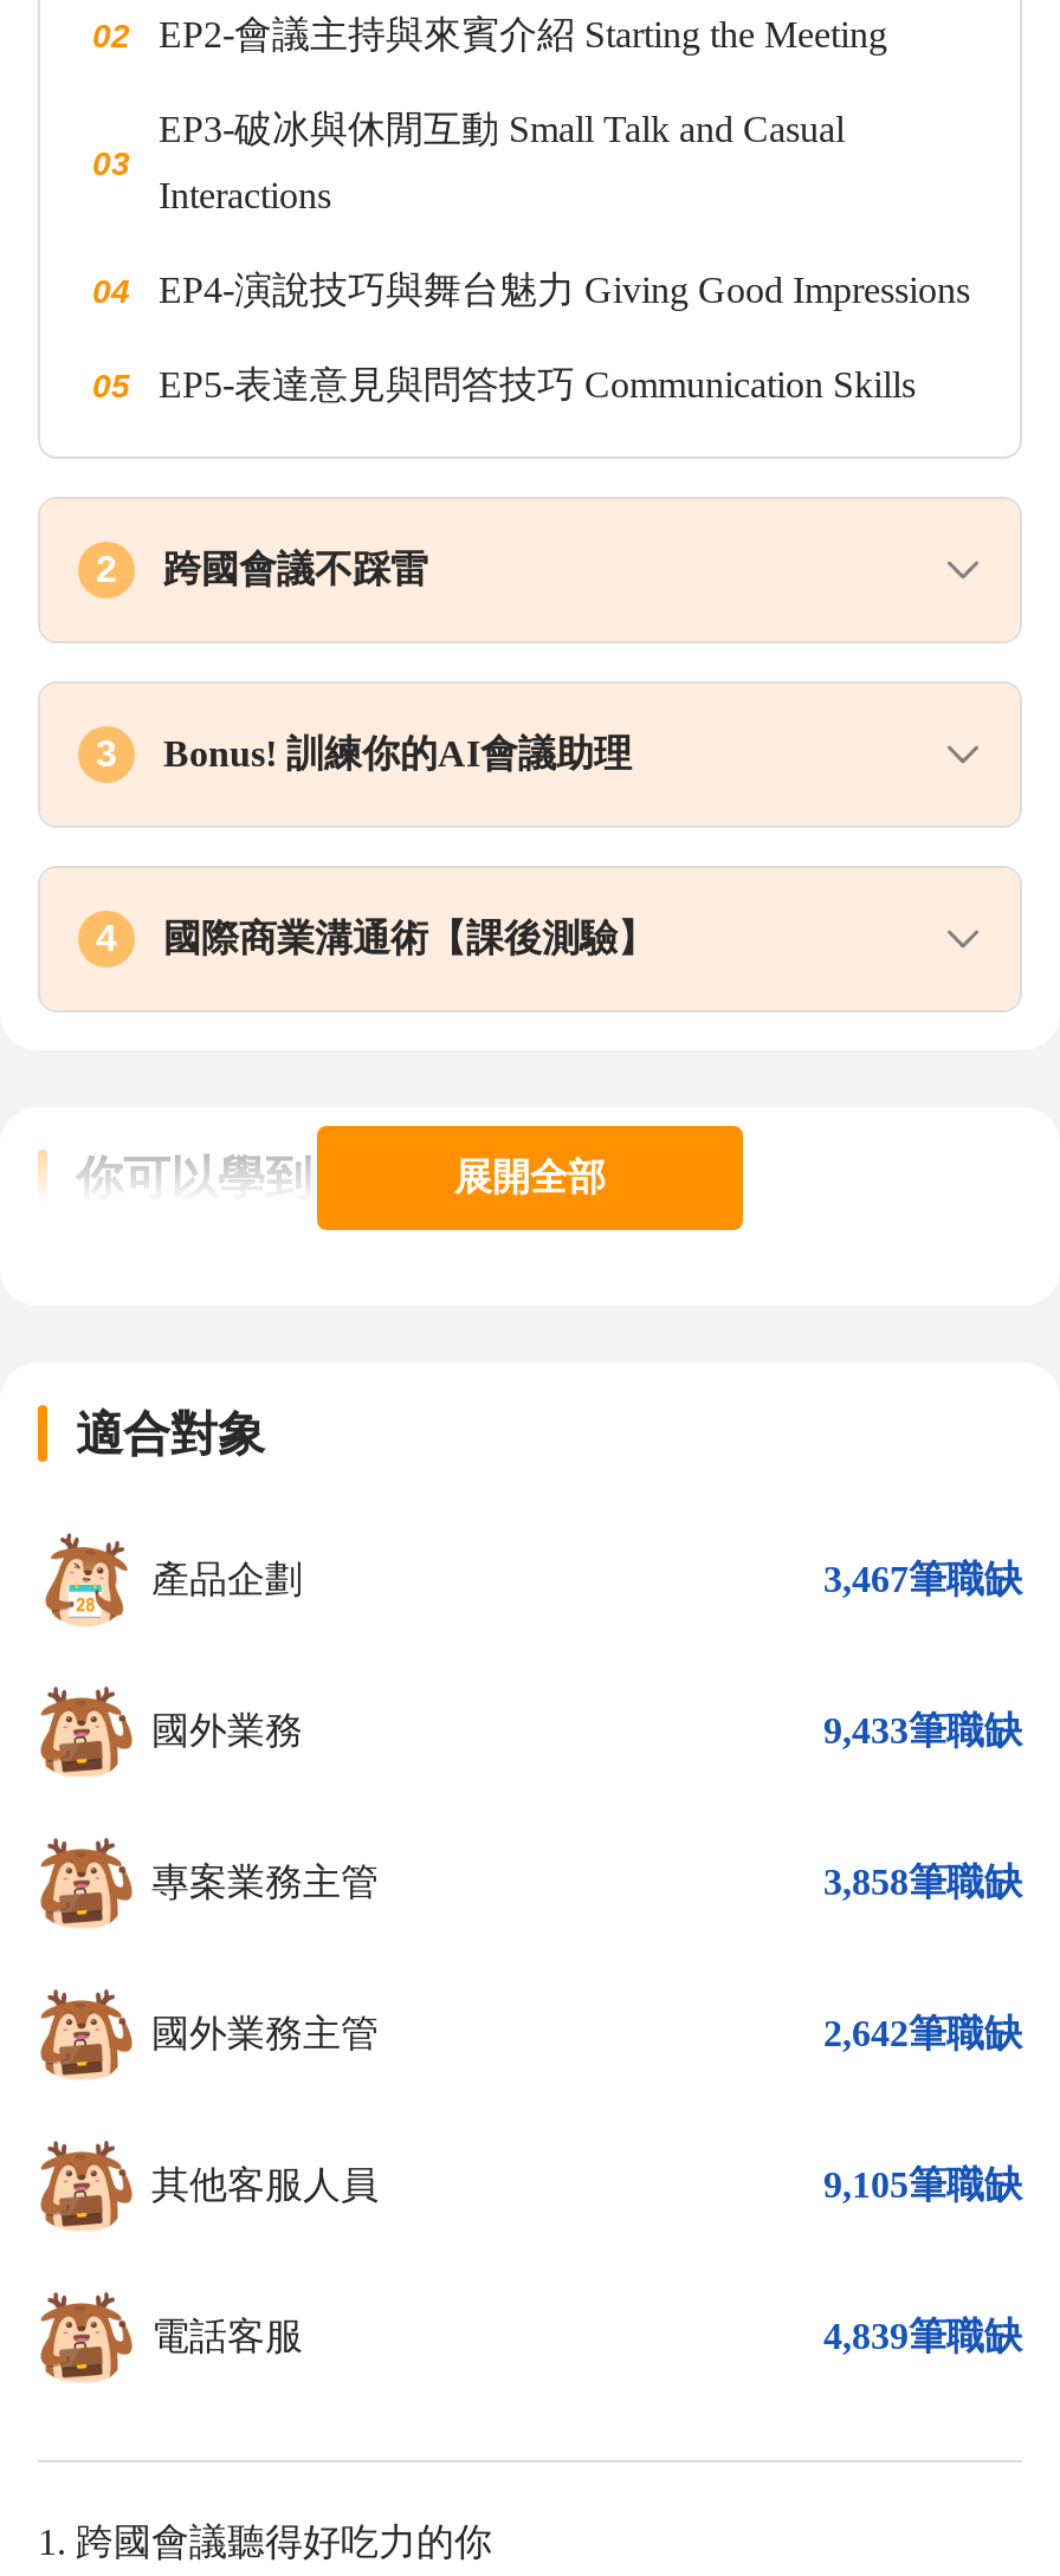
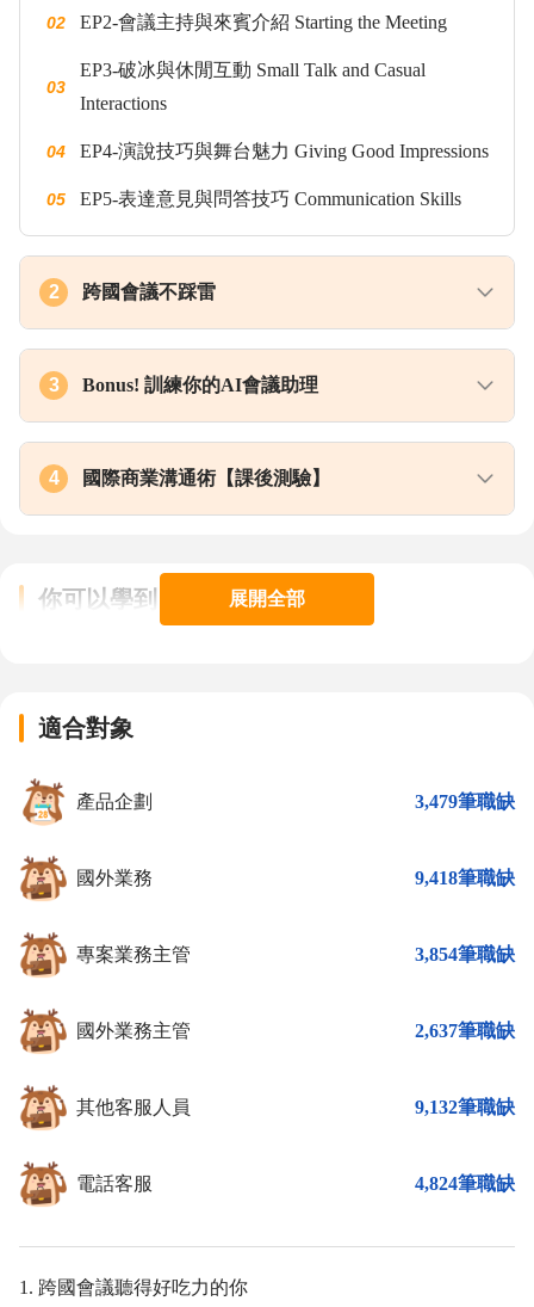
- 3,467筆職缺
+ 3,479筆職缺

- 9,433筆職缺
+ 9,418筆職缺

- 3,858筆職缺
+ 3,854筆職缺

- 2,642筆職缺
+ 2,637筆職缺

- 9,105筆職缺
+ 9,132筆職缺

- 4,839筆職缺
+ 4,824筆職缺
